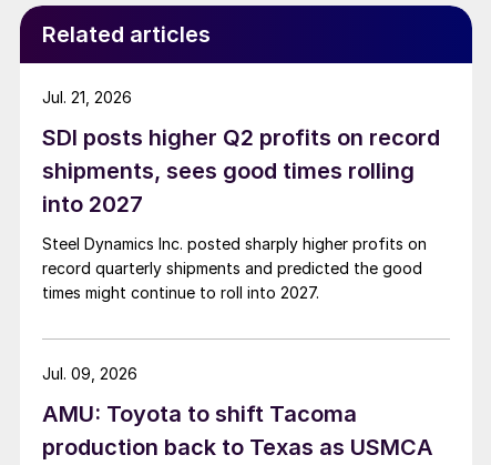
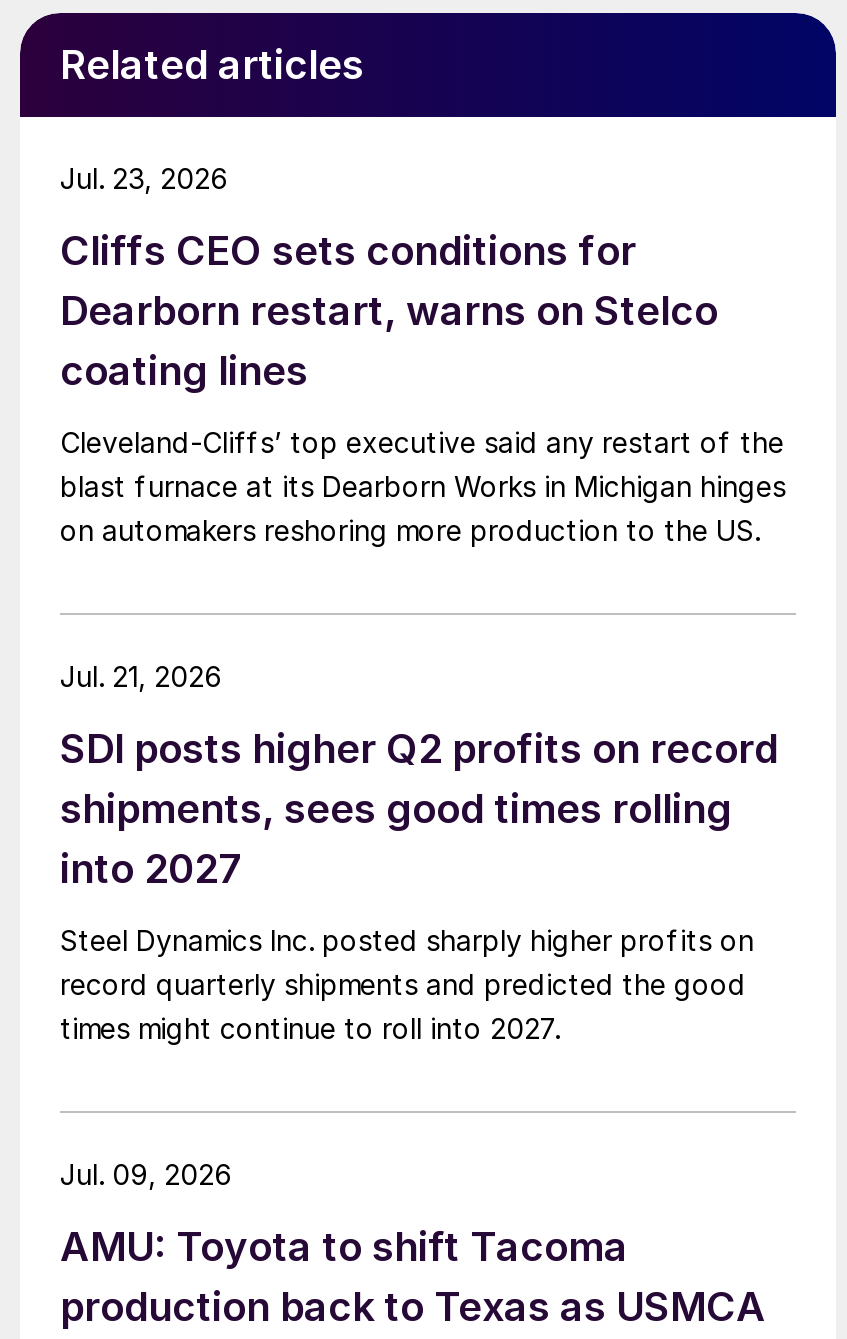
+ Cliffs CEO sets conditions for
+ Dearborn restart, warns on Stelco
+ coating lines
+ Cleveland-Cliffs’ top executive said any restart of the
+ blast furnace at its Dearborn Works in Michigan hinges
+ on automakers reshoring more production to the US.

+ Jul. 23, 2026
